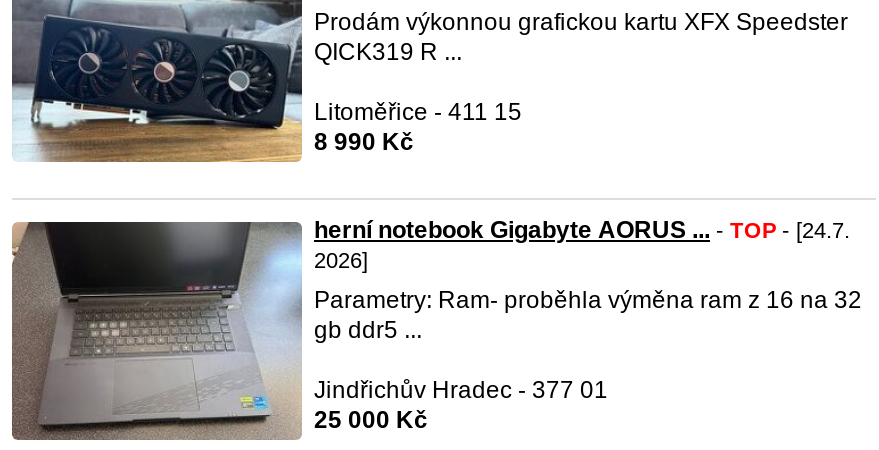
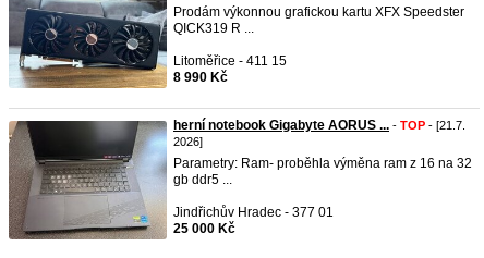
- herní notebook Gigabyte AORUS ... - TOP - [24.7.
+ herní notebook Gigabyte AORUS ... - TOP - [21.7.
